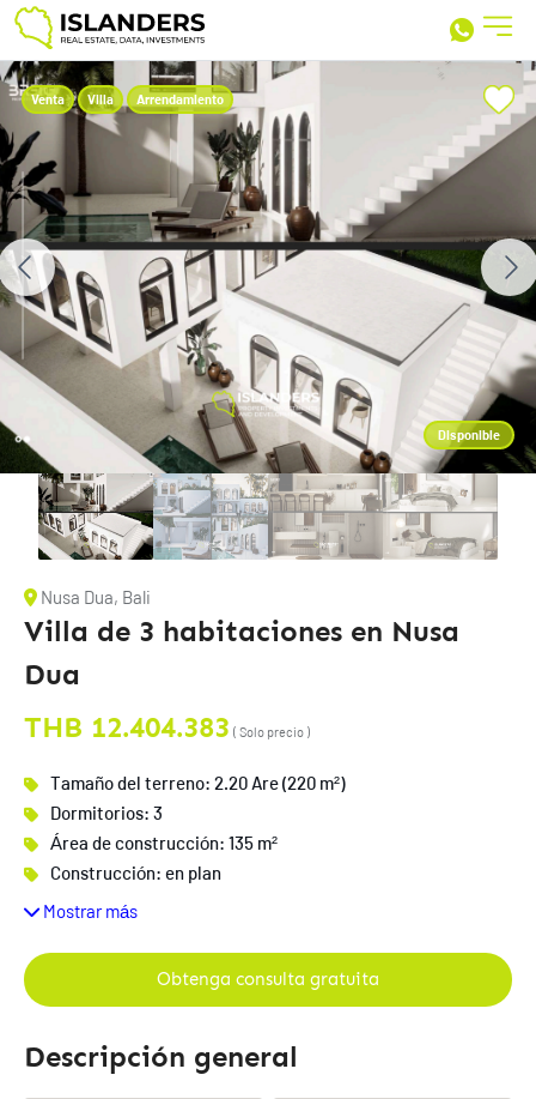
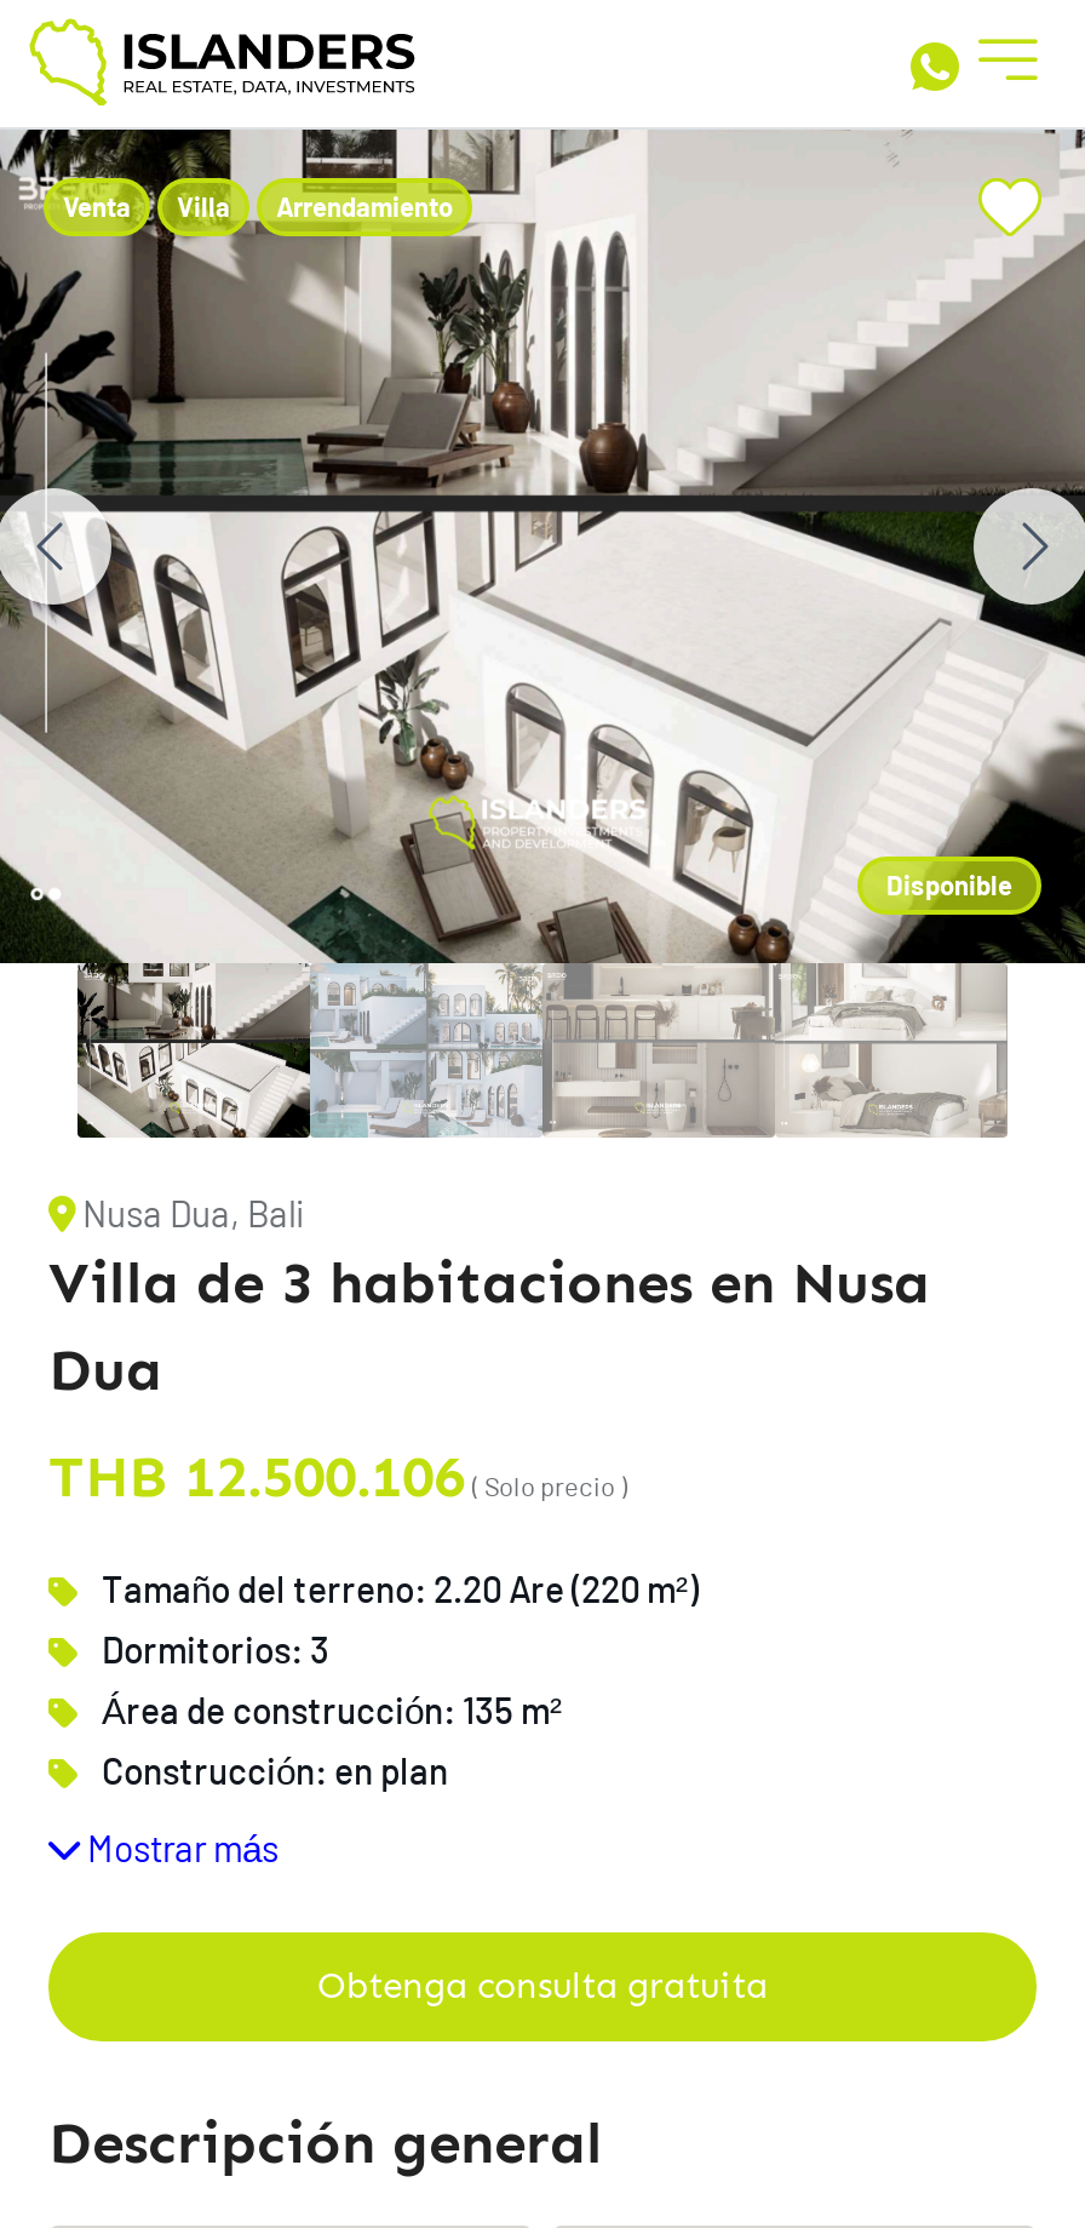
- THB 12.404.383 ( Solo precio )
+ THB 12.500.106 ( Solo precio )
